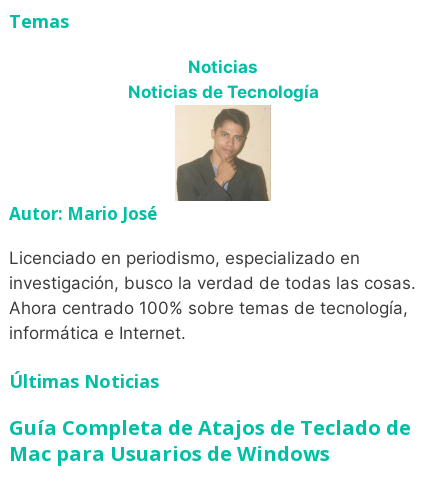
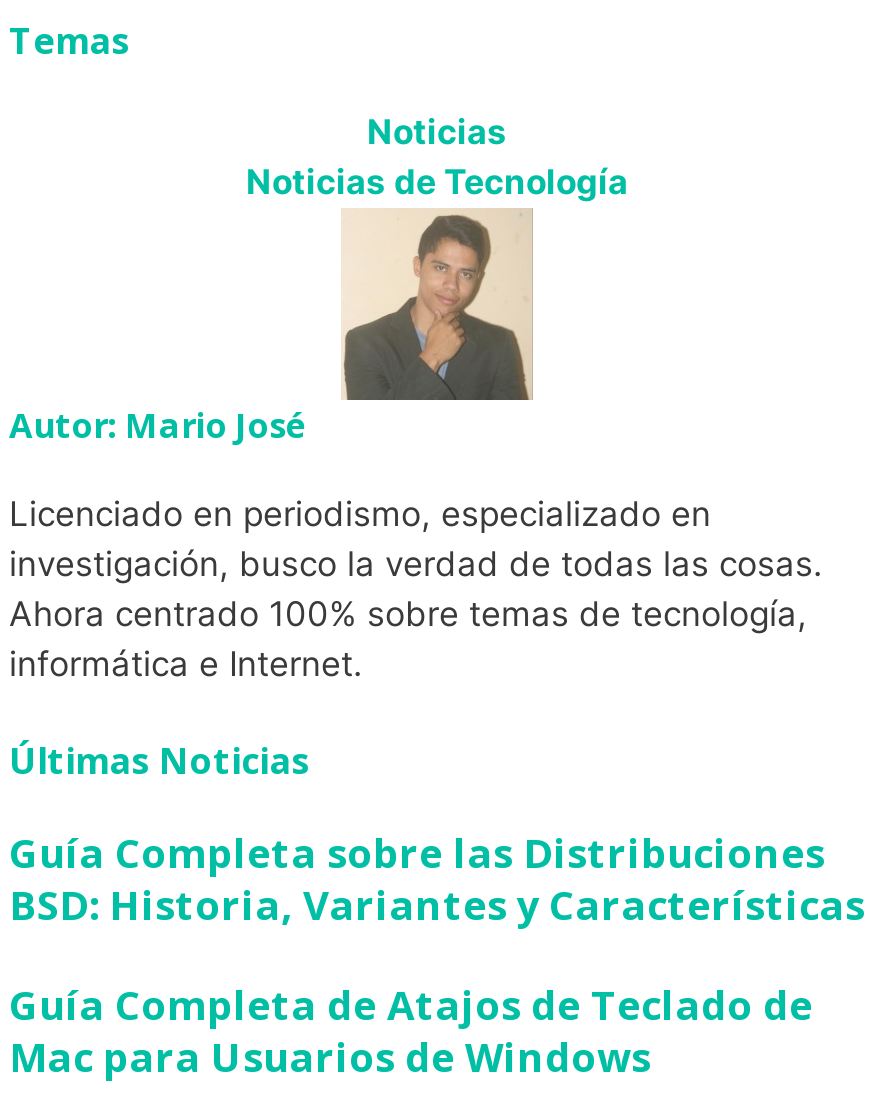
+ Guía Completa sobre las Distribuciones
+ BSD: Historia, Variantes y Características
